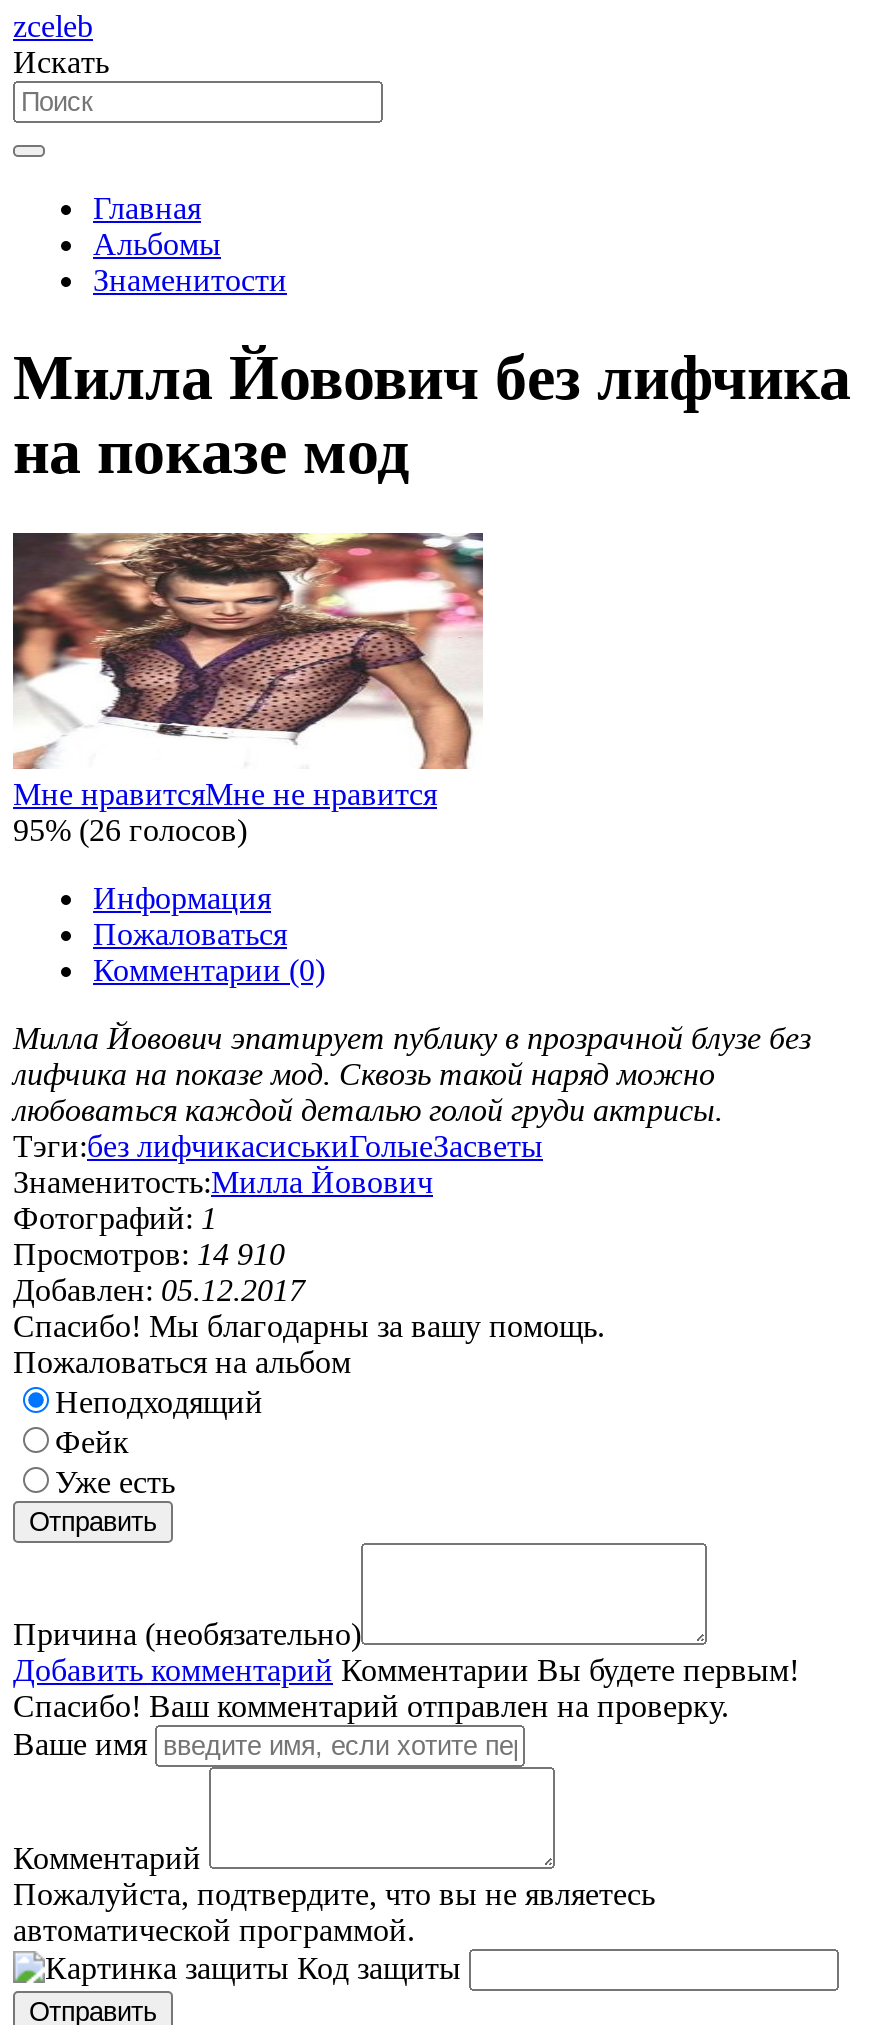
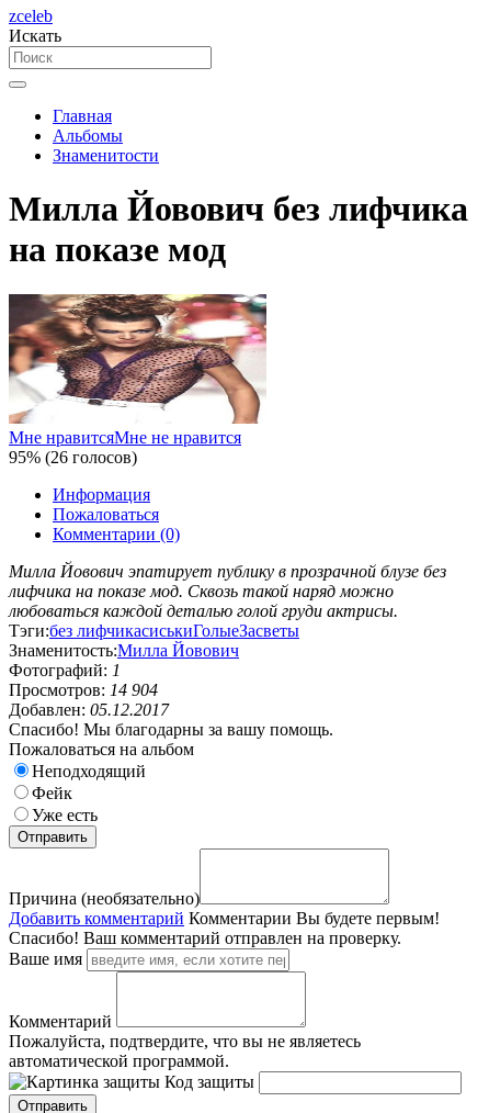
- Просмотров: 14 910
+ Просмотров: 14 904
